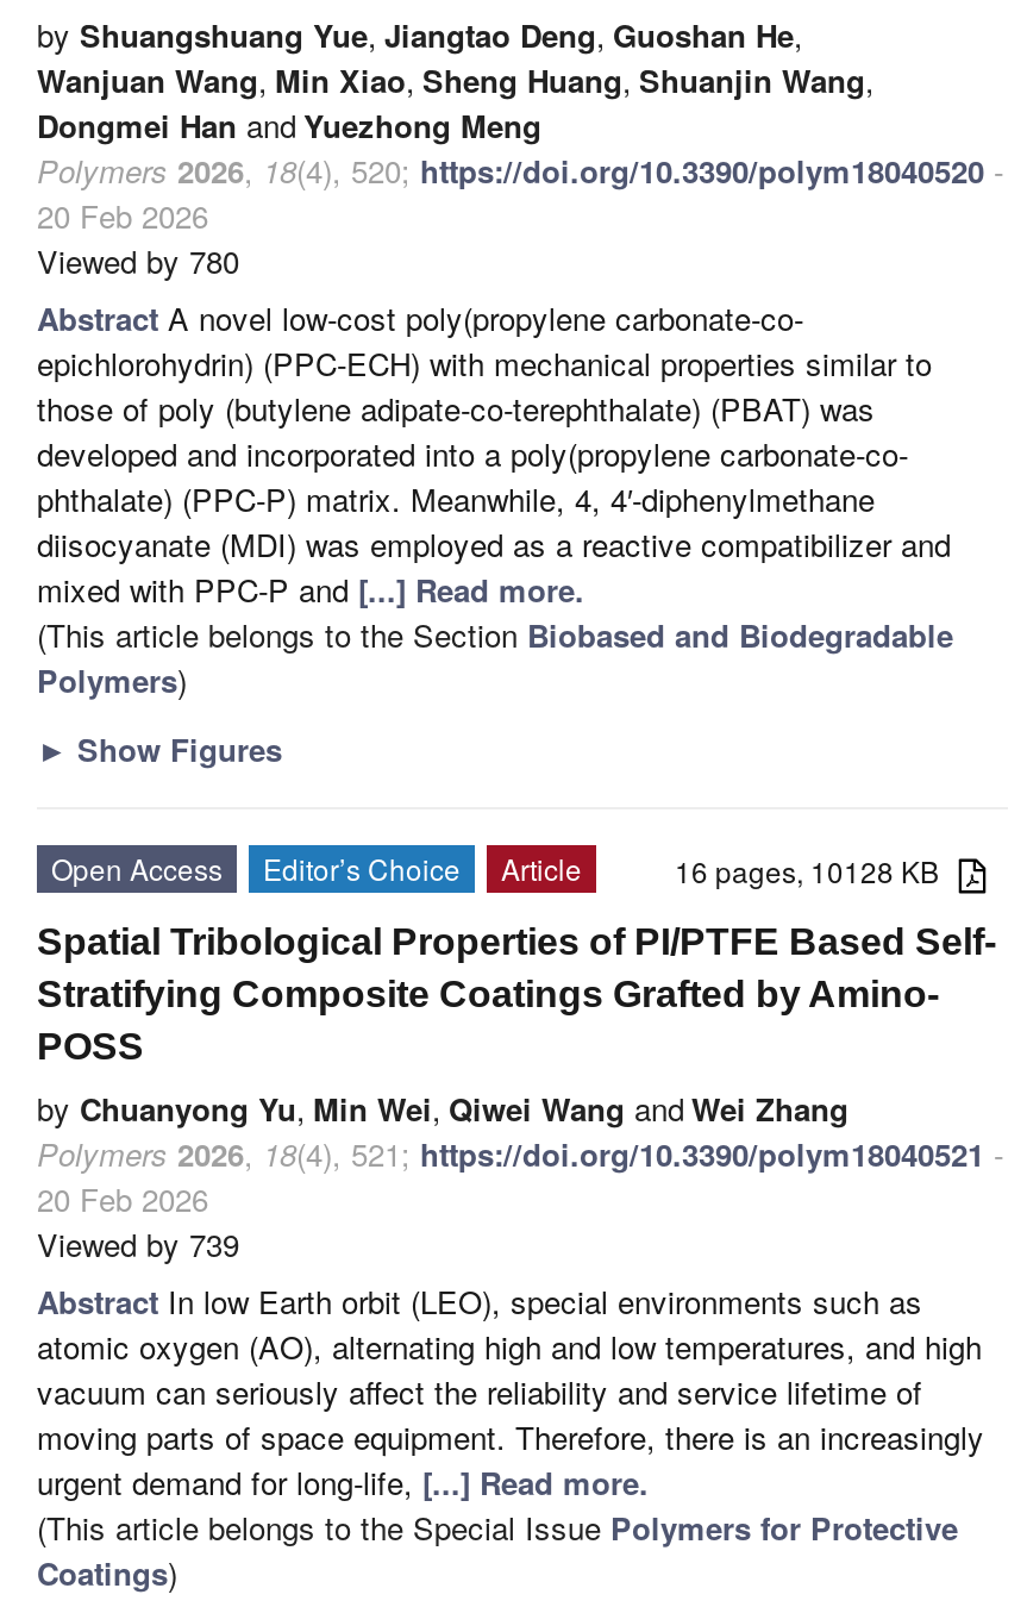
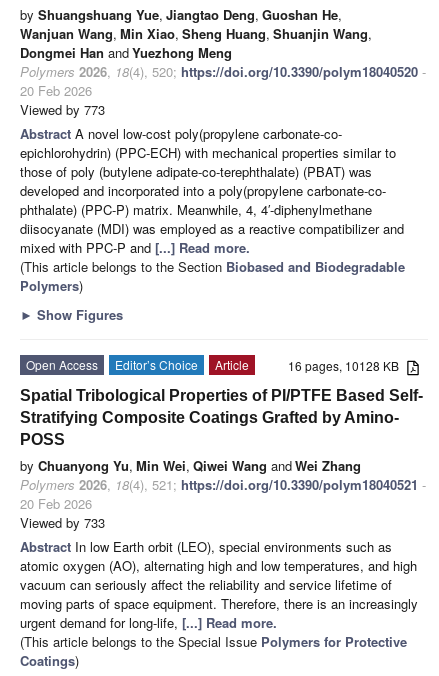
- Viewed by 780
+ Viewed by 773

- Viewed by 739
+ Viewed by 733
